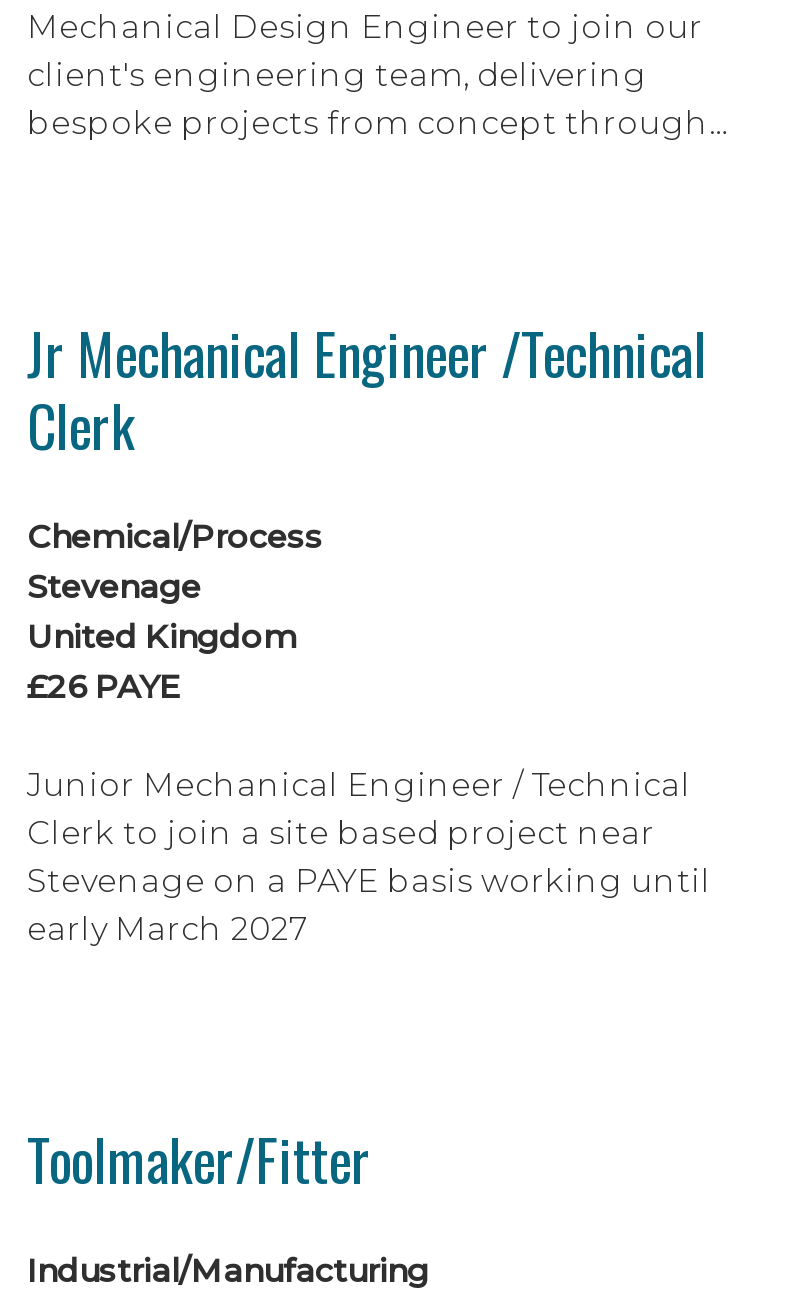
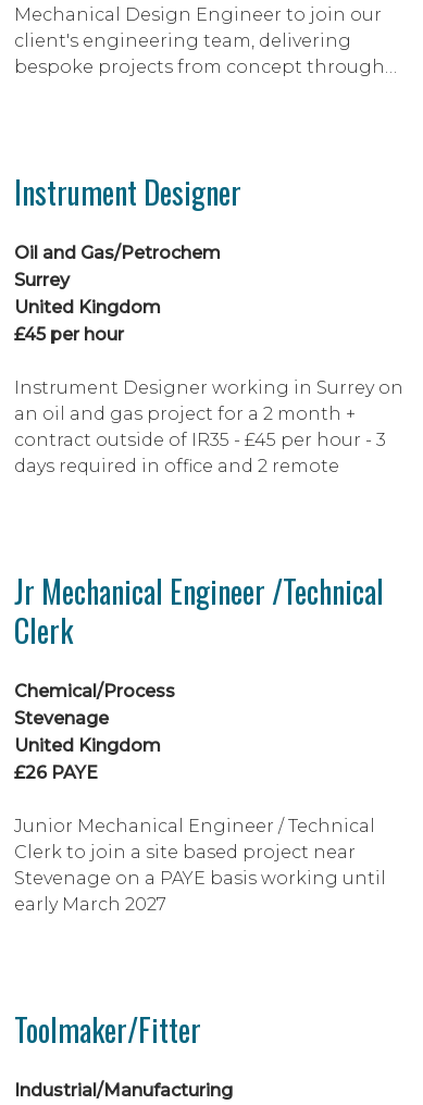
+ Instrument Designer
+ Oil and Gas/Petrochem
+ Surrey
+ United Kingdom
+ £45 per hour
+ Instrument Designer working in Surrey on
+ an oil and gas project for a 2 month +
+ contract outside of IR35 - £45 per hour - 3
+ days required in office and 2 remote
